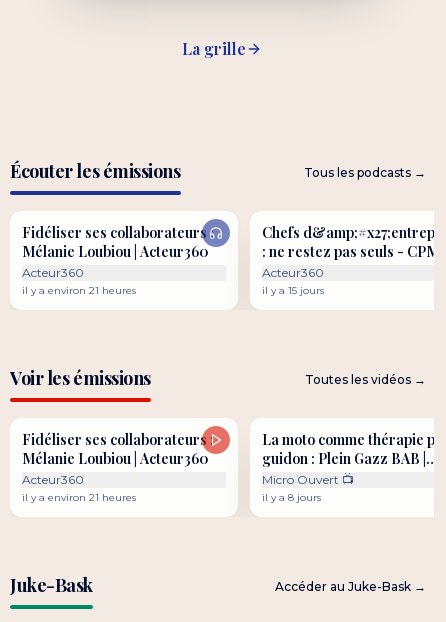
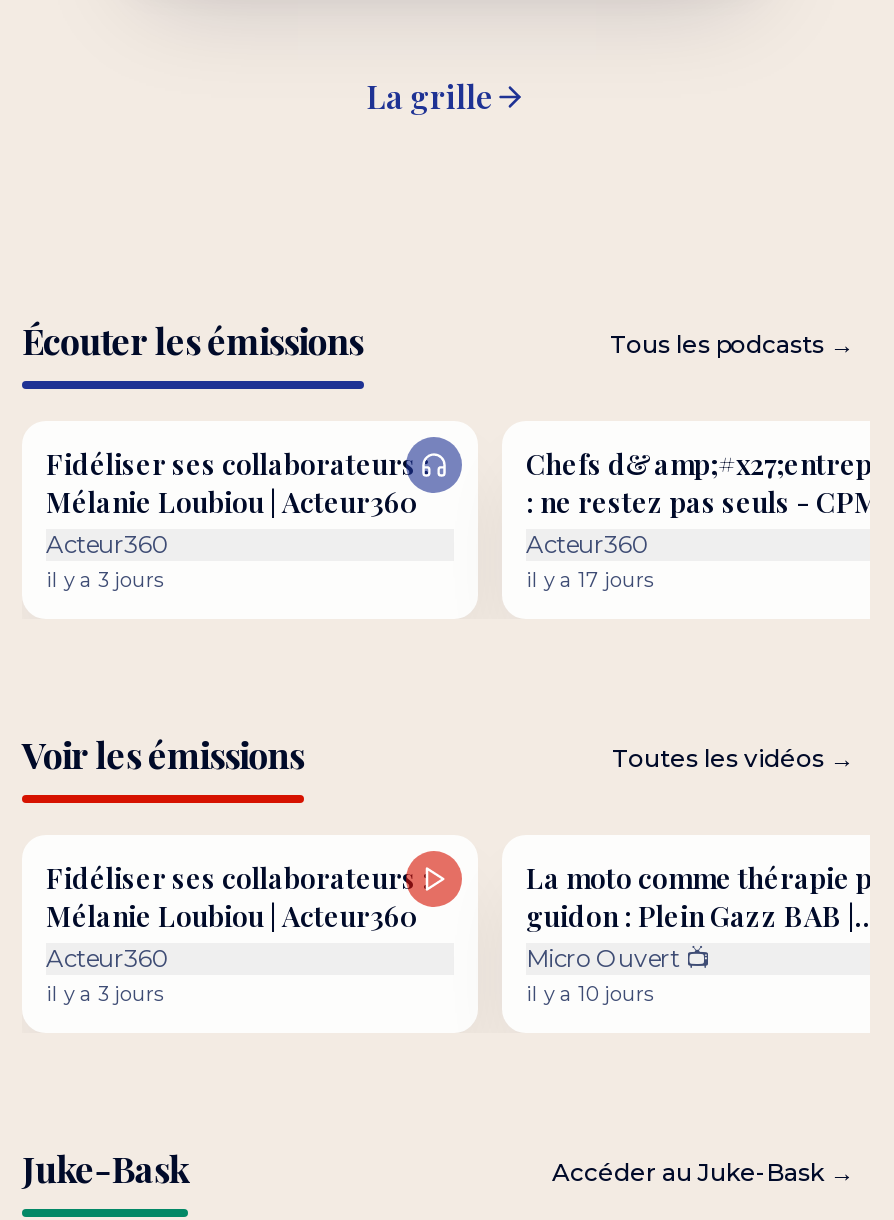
- il y a environ 21 heures
+ il y a 3 jours

- il y a 15 jours
+ il y a 17 jours

- il y a environ 21 heures
+ il y a 3 jours

- il y a 8 jours
+ il y a 10 jours
